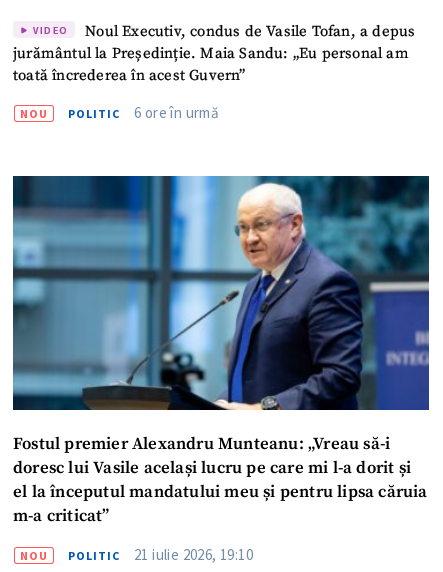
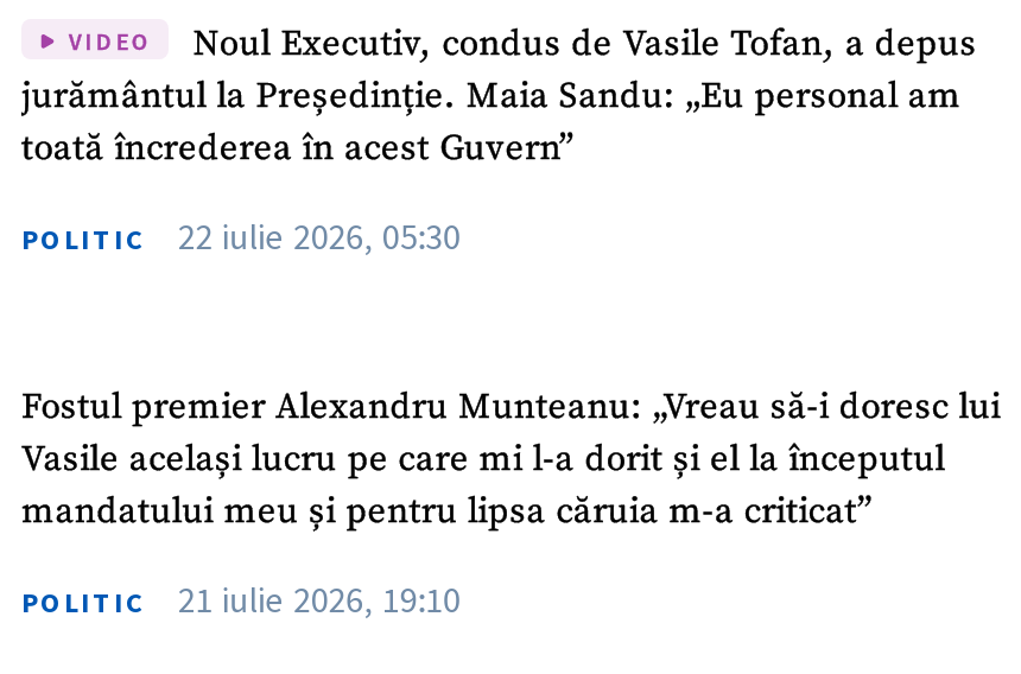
- NOU

- 6 ore în urmă
+ 22 iulie 2026, 05:30

- [image]

- Fostul premier Alexandru Munteanu: „Vreau să-i
- doresc lui Vasile același lucru pe care mi l-a dorit și
- el la începutul mandatului meu și pentru lipsa căruia
- m-a criticat”
- NOU
+ Fostul premier Alexandru Munteanu: „Vreau să-i doresc lui
+ Vasile același lucru pe care mi l-a dorit și el la începutul
+ mandatului meu și pentru lipsa căruia m-a criticat”
